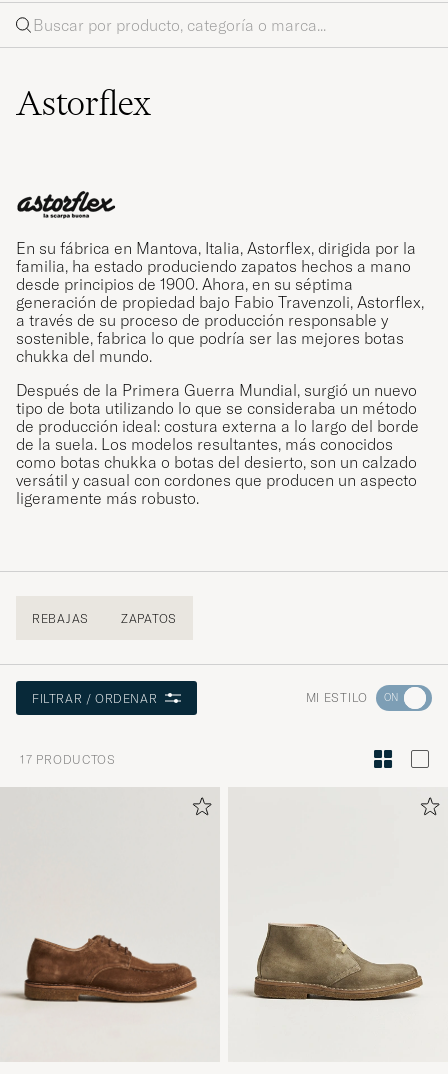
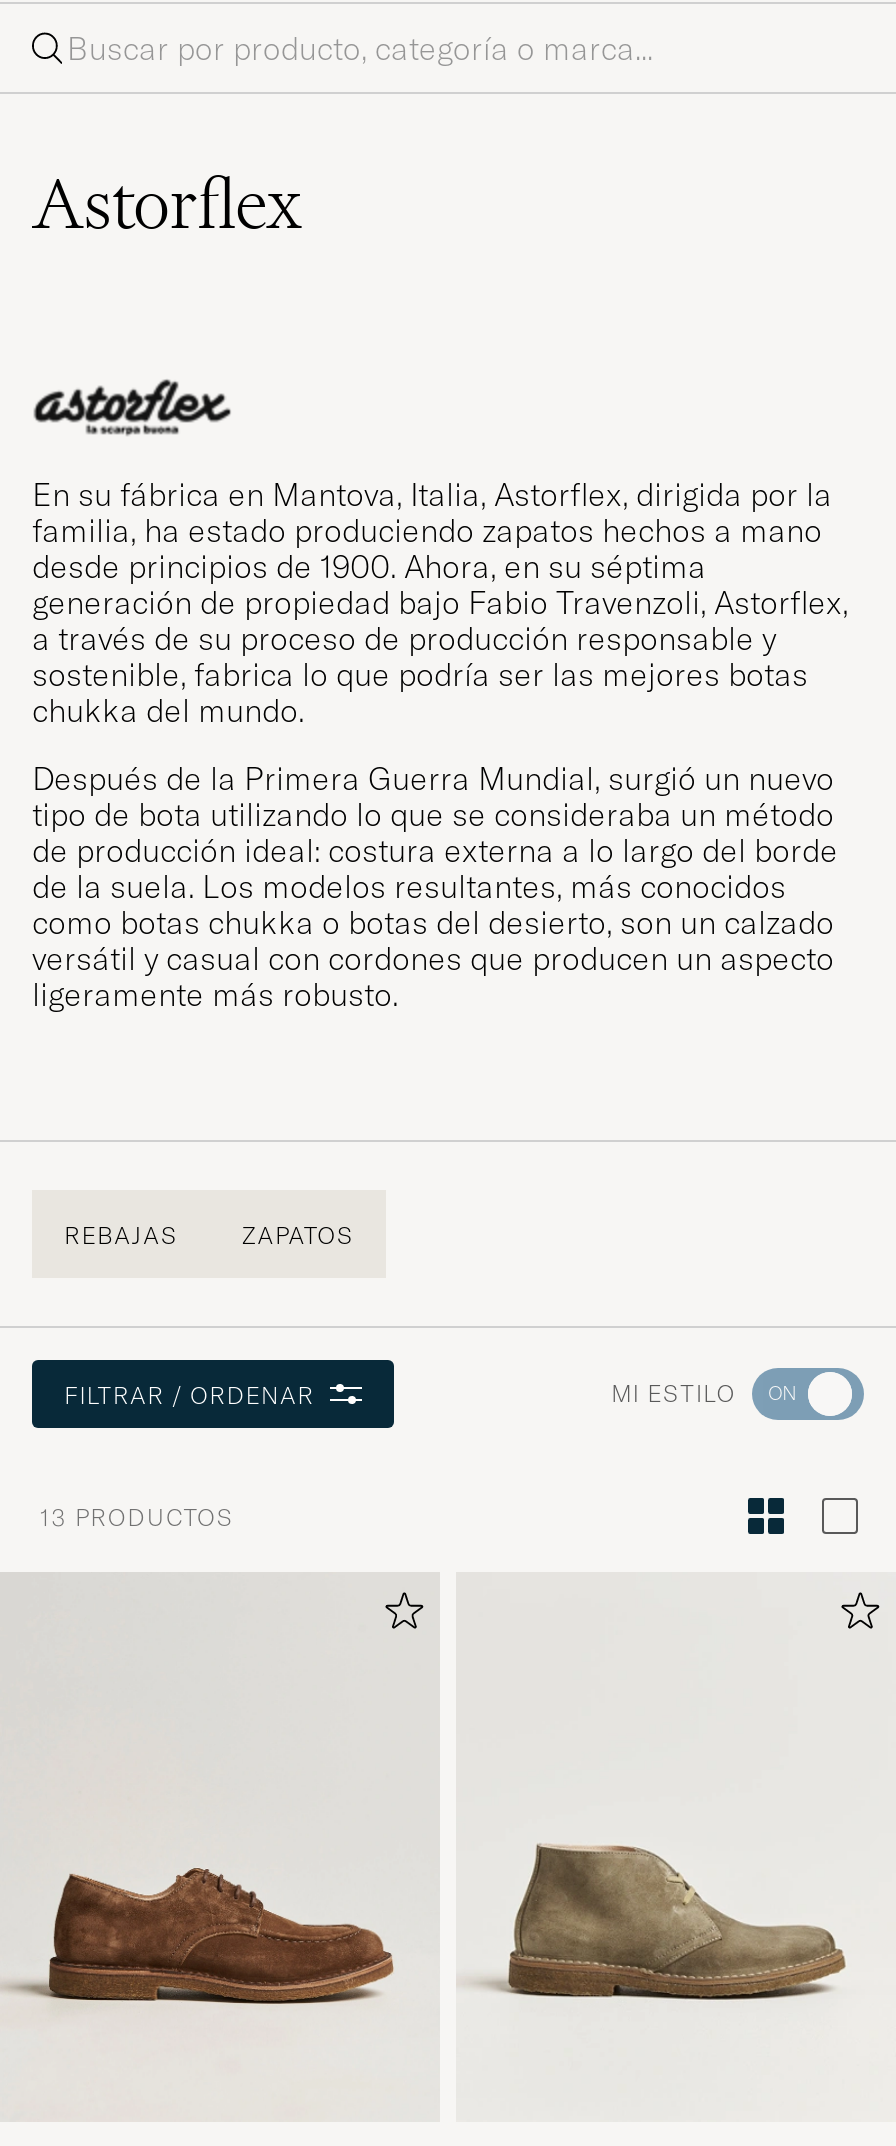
- 17 PRODUCTOS
+ 13 PRODUCTOS
